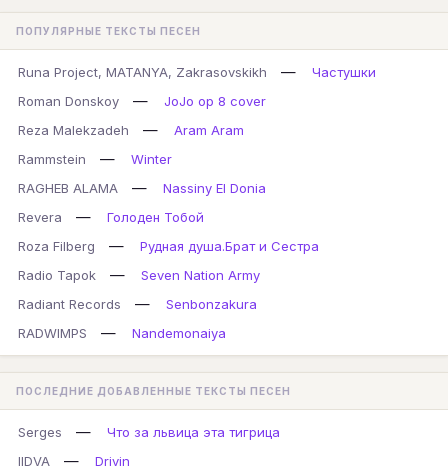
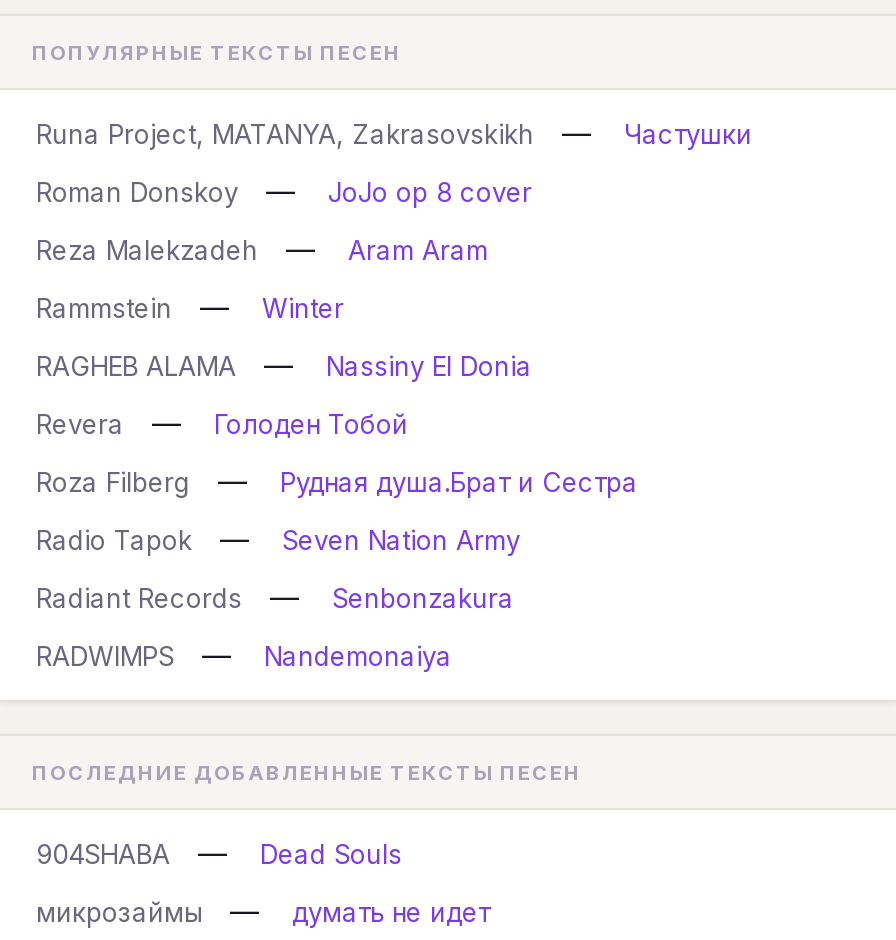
- Serges
+ 904SHABA

- Что за львица эта тигрица
+ Dead Souls

- IIDVA
+ микрозаймы

- Drivin
+ думать не идет
